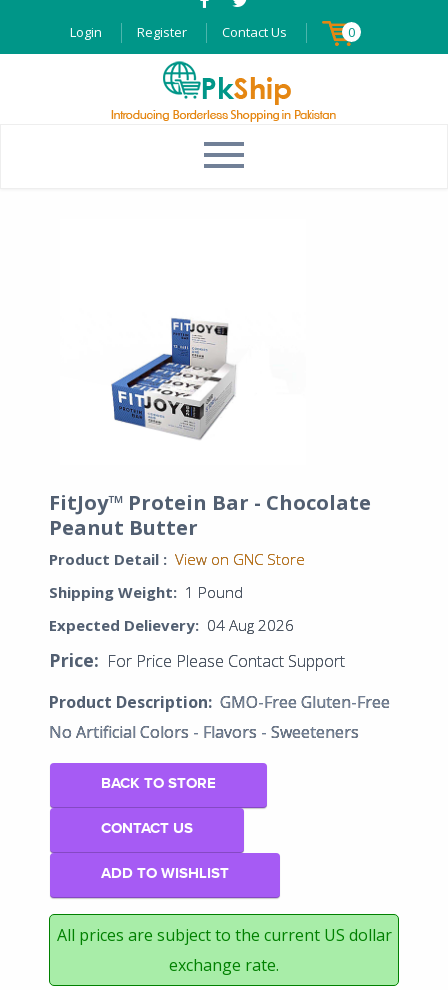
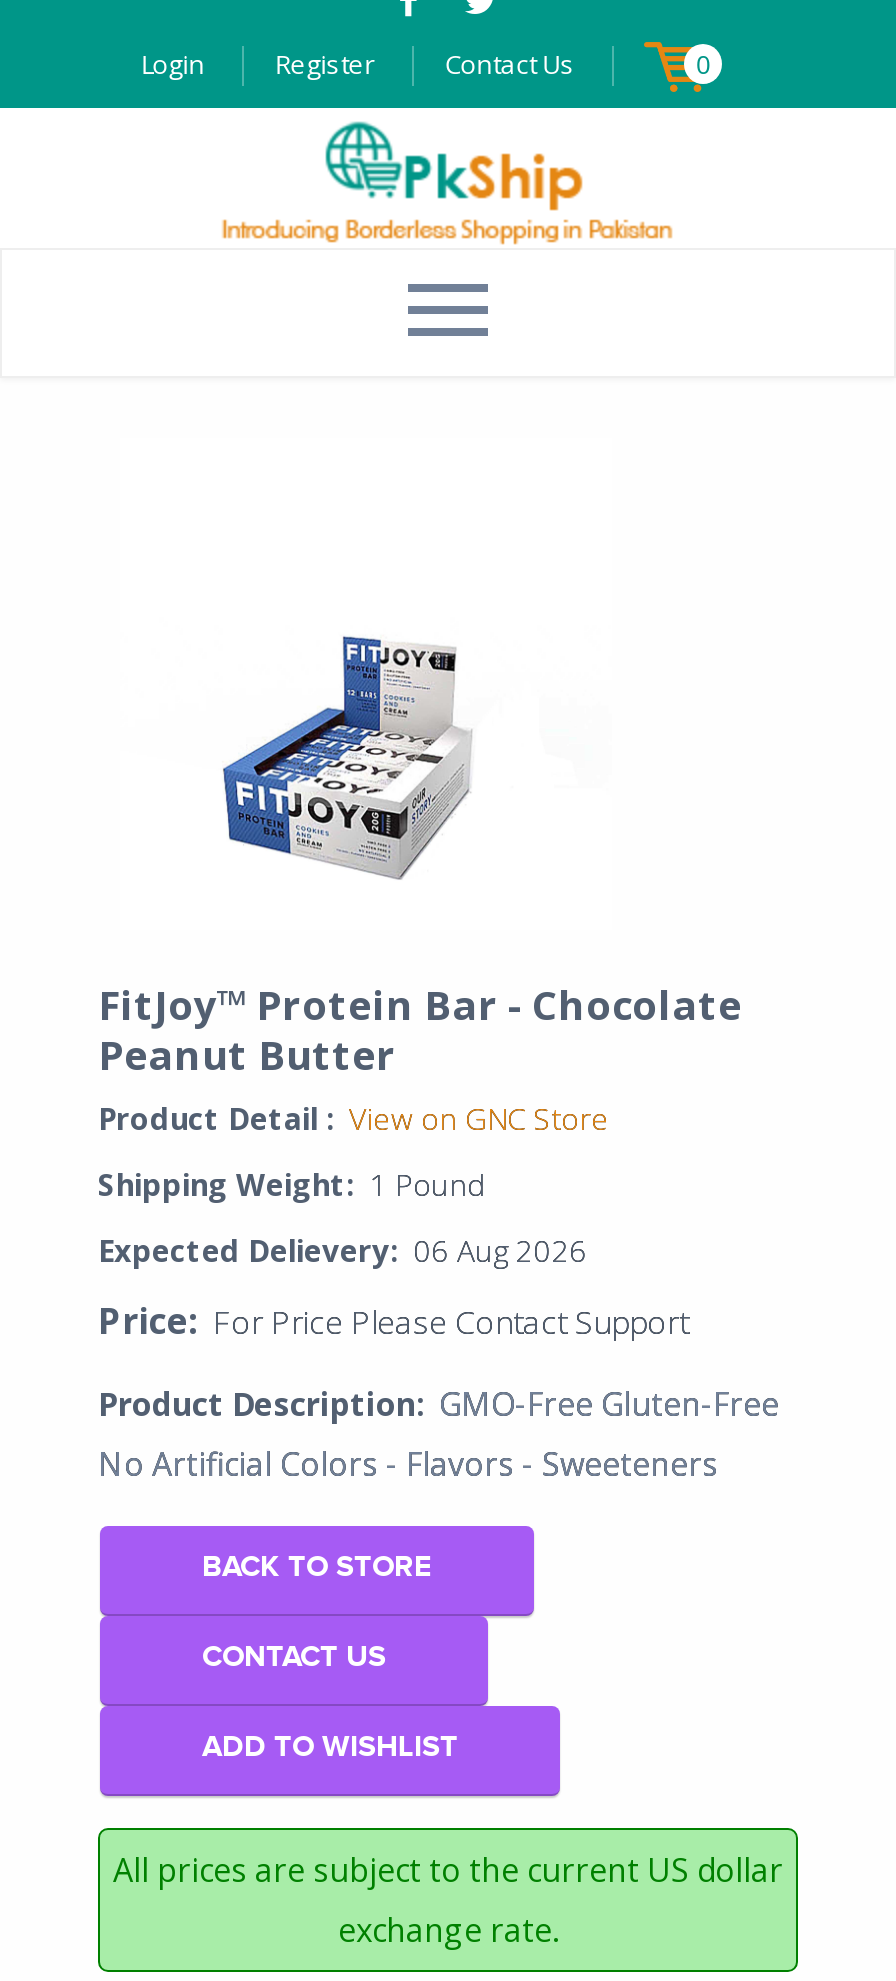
- Expected Delievery: 04 Aug 2026
+ Expected Delievery: 06 Aug 2026
